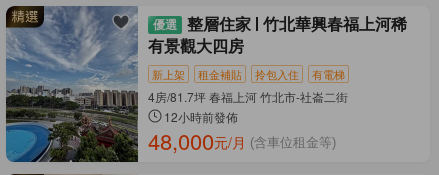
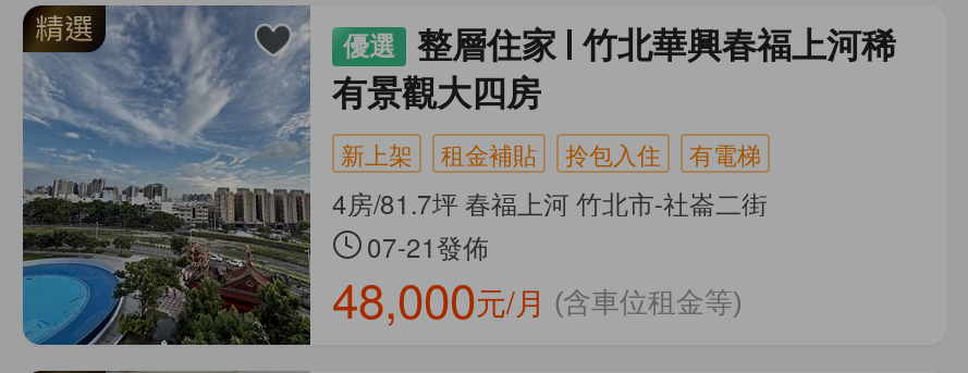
- 12小時前發佈
+ 07-21發佈
